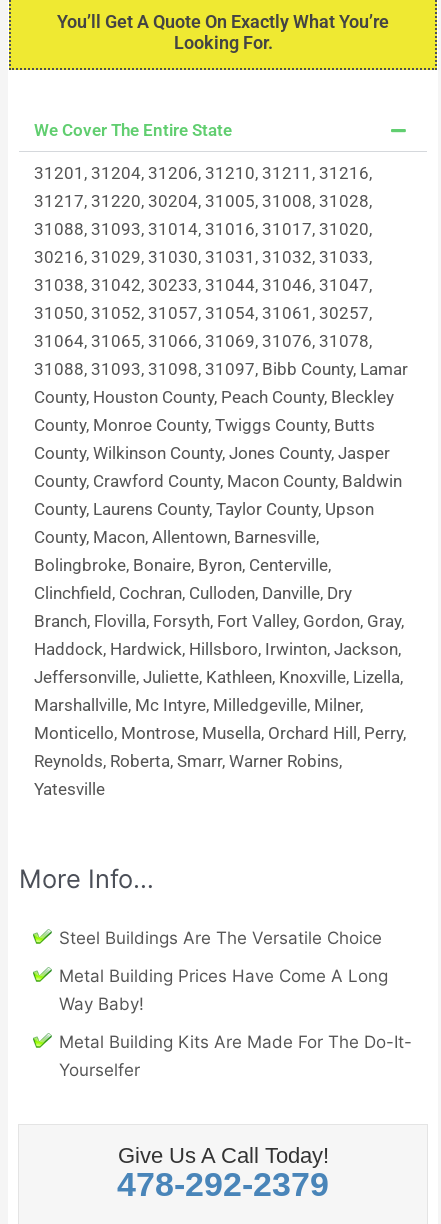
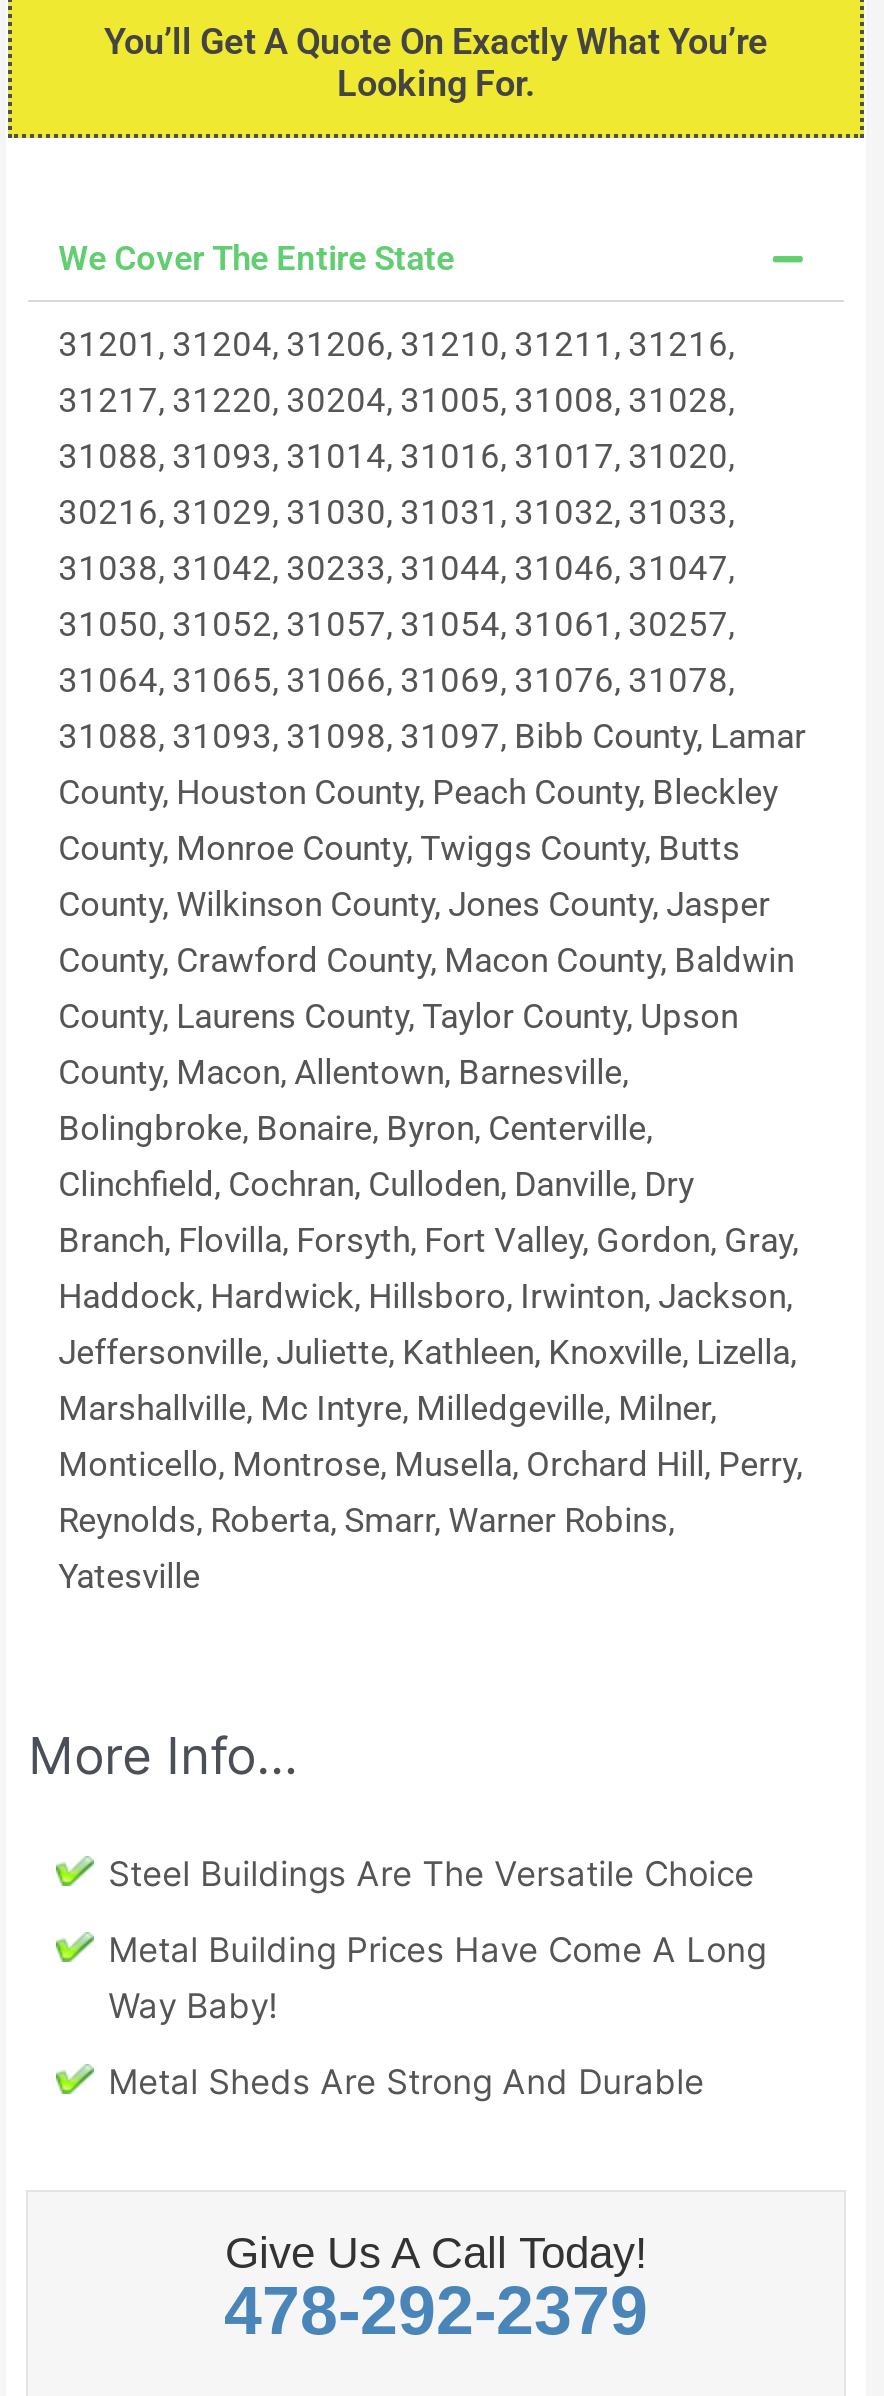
- Metal Building Kits Are Made For The Do-It-
- Yourselfer
+ Metal Sheds Are Strong And Durable
